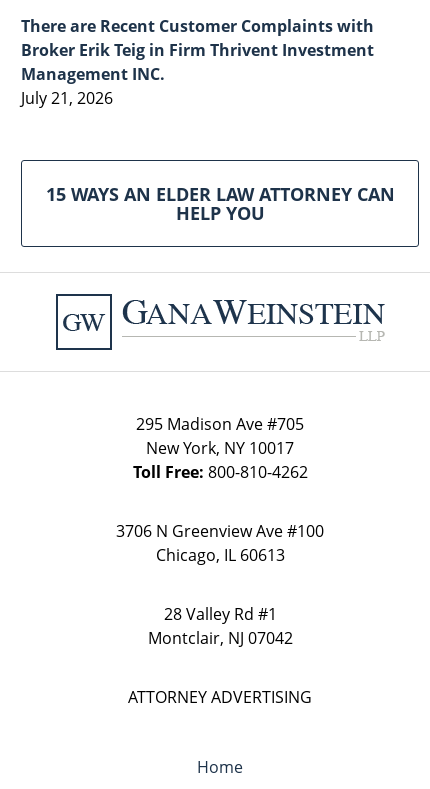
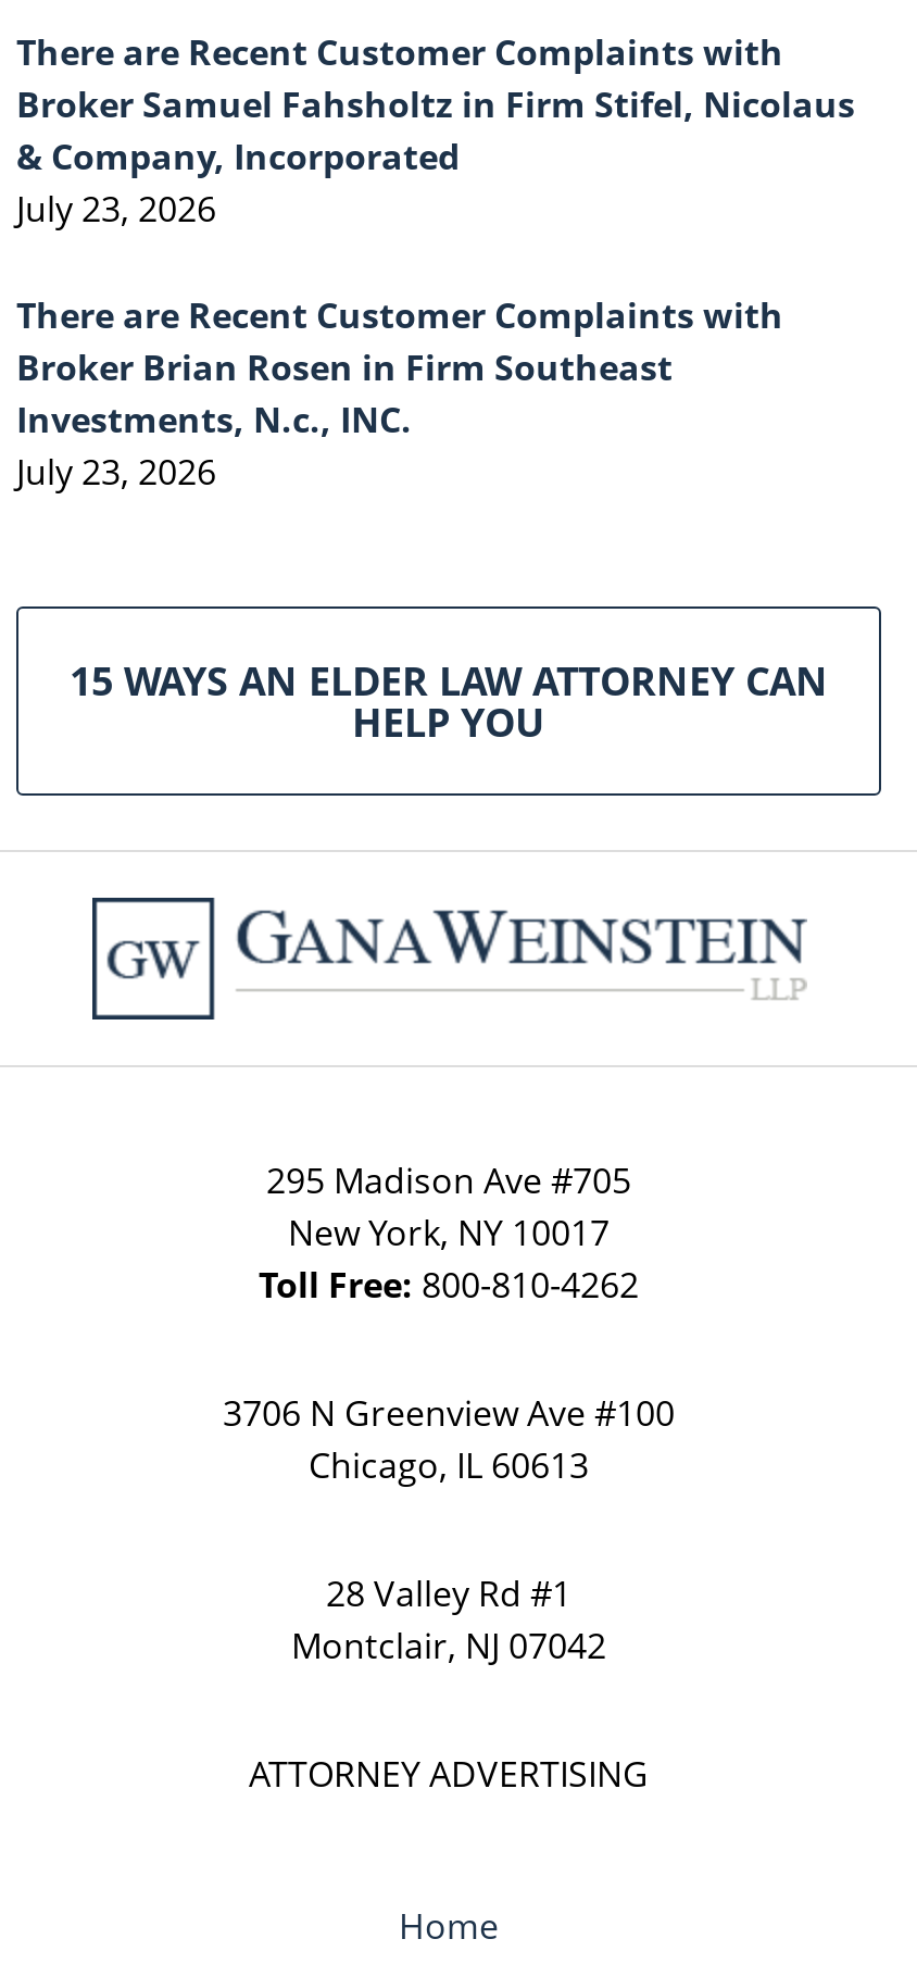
- Broker Erik Teig in Firm Thrivent Investment
- Management INC.
- July 21, 2026
+ Broker Samuel Fahsholtz in Firm Stifel, Nicolaus
+ & Company, Incorporated
+ July 23, 2026
+ There are Recent Customer Complaints with
+ Broker Brian Rosen in Firm Southeast
+ Investments, N.c., INC.
+ July 23, 2026
